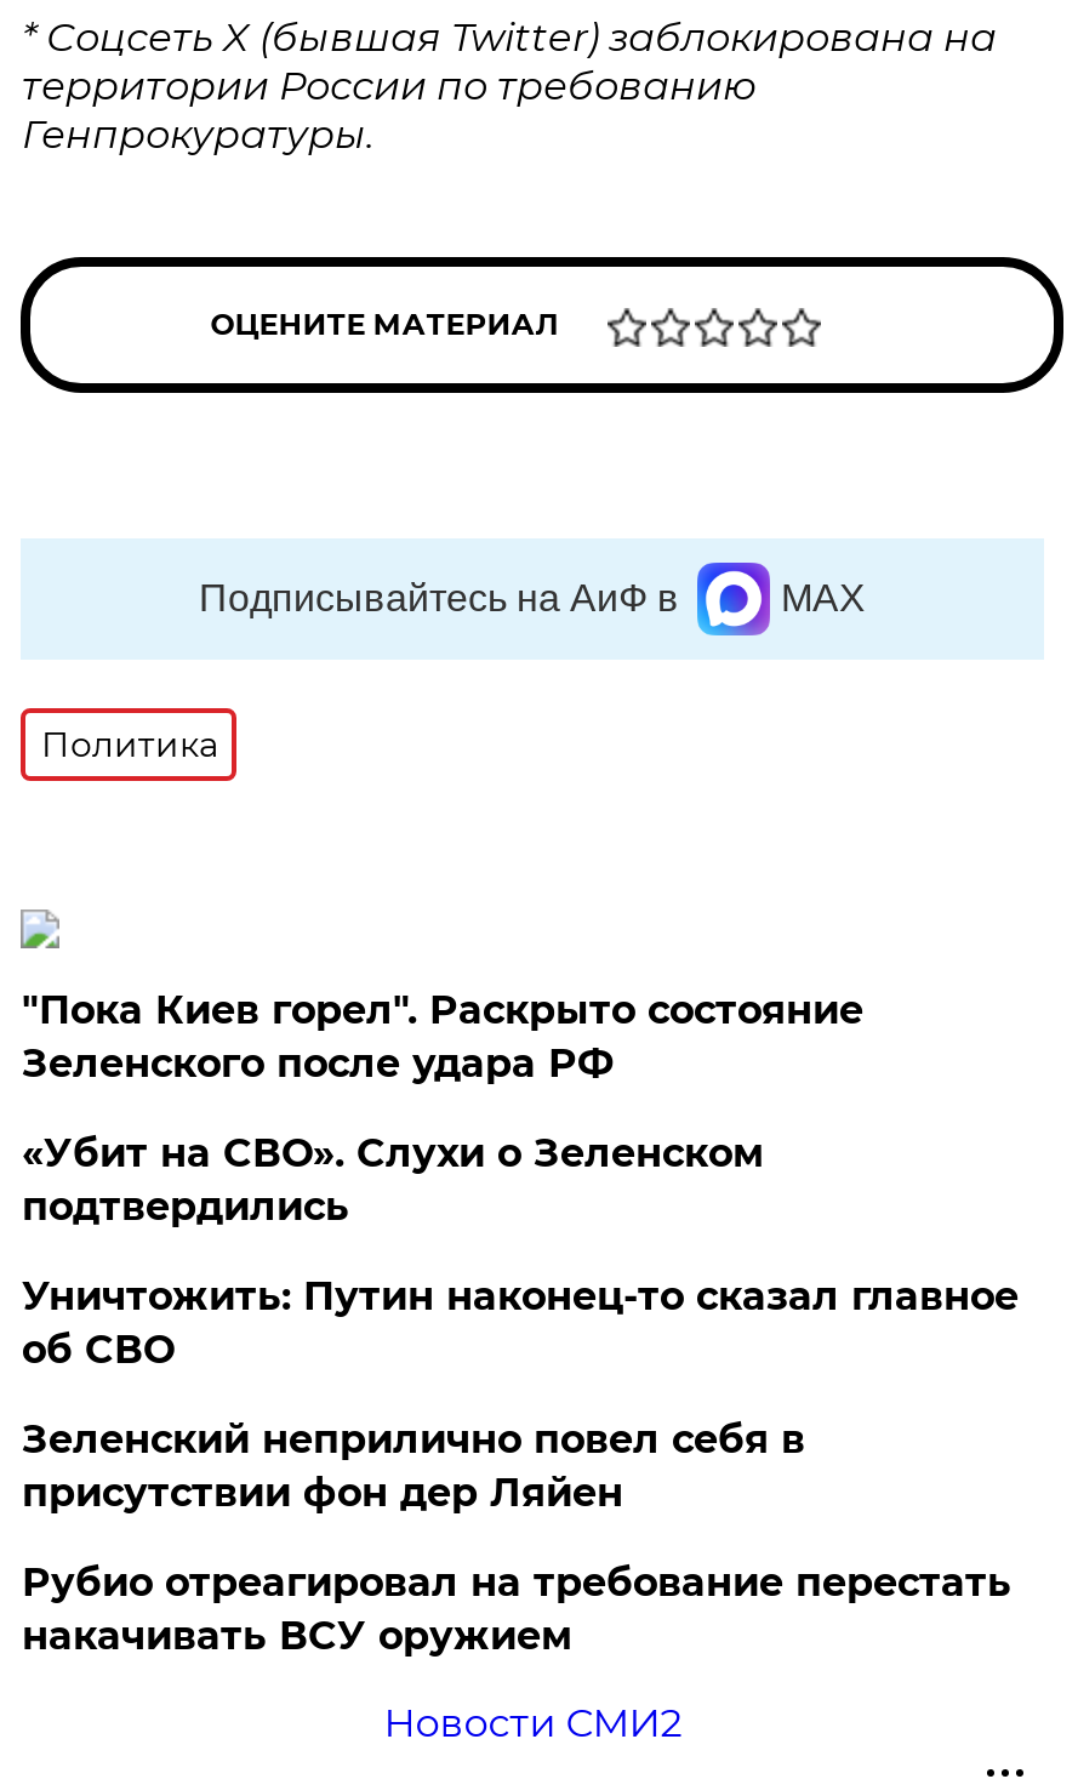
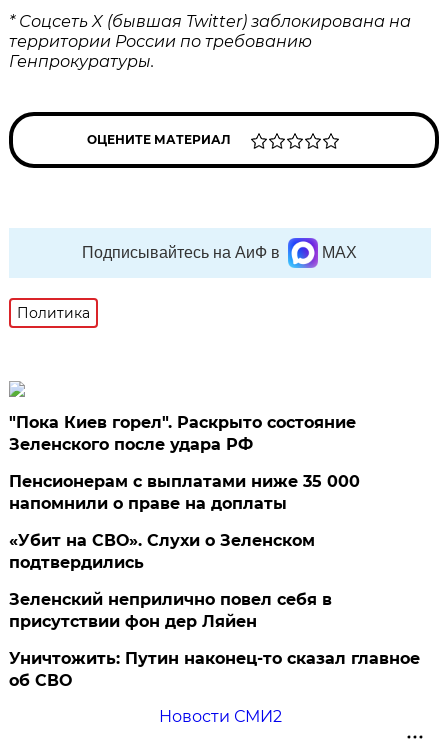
+ Пенсионерам с выплатами ниже 35 000
+ напомнили о праве на доплаты

moved down: «Убит на СВО». Слухи о Зеленском | подтвердились

moved down: Уничтожить: Путин наконец-то сказал главное | об СВО

- Рубио отреагировал на требование перестать
- накачивать ВСУ оружием
